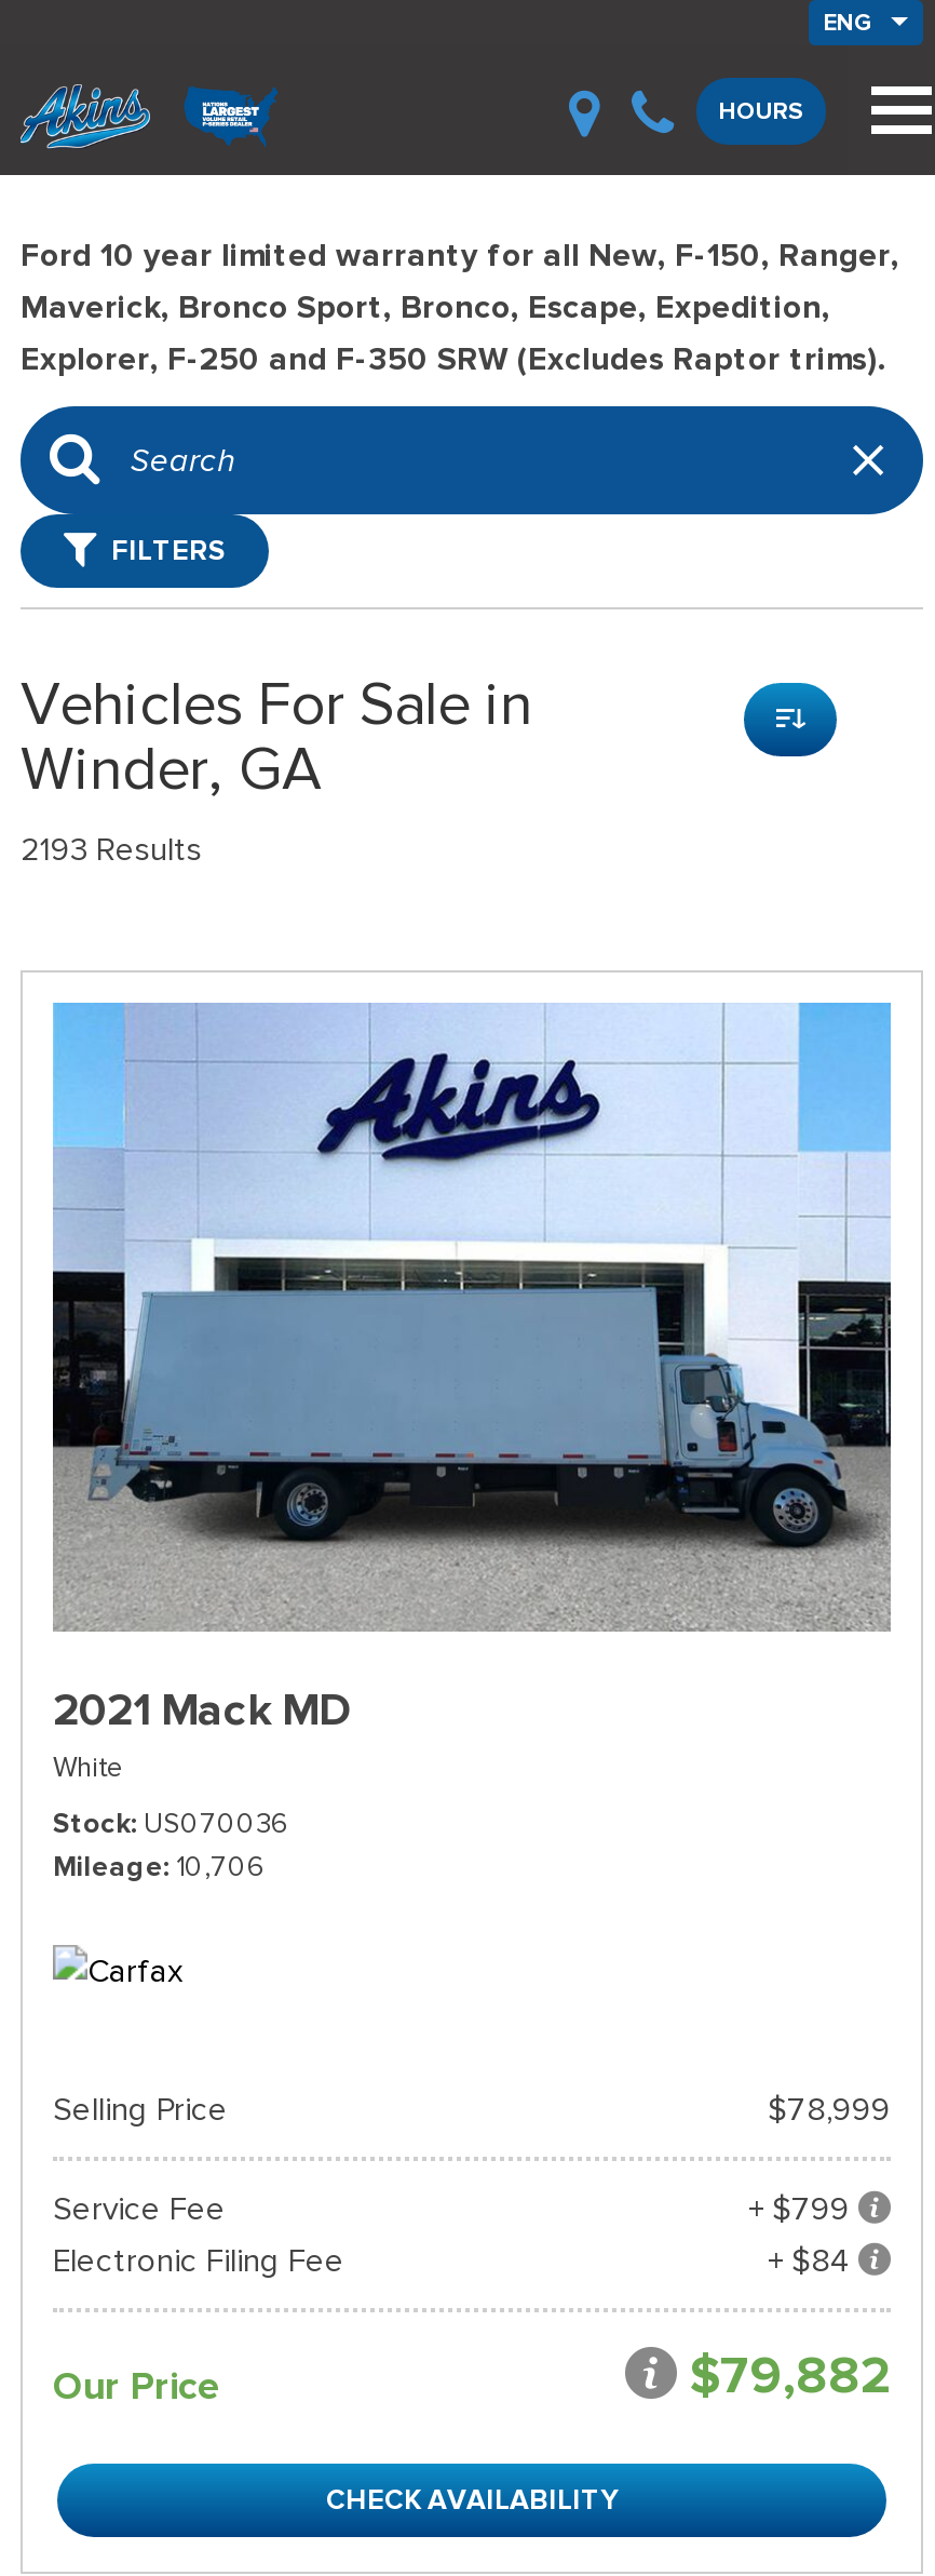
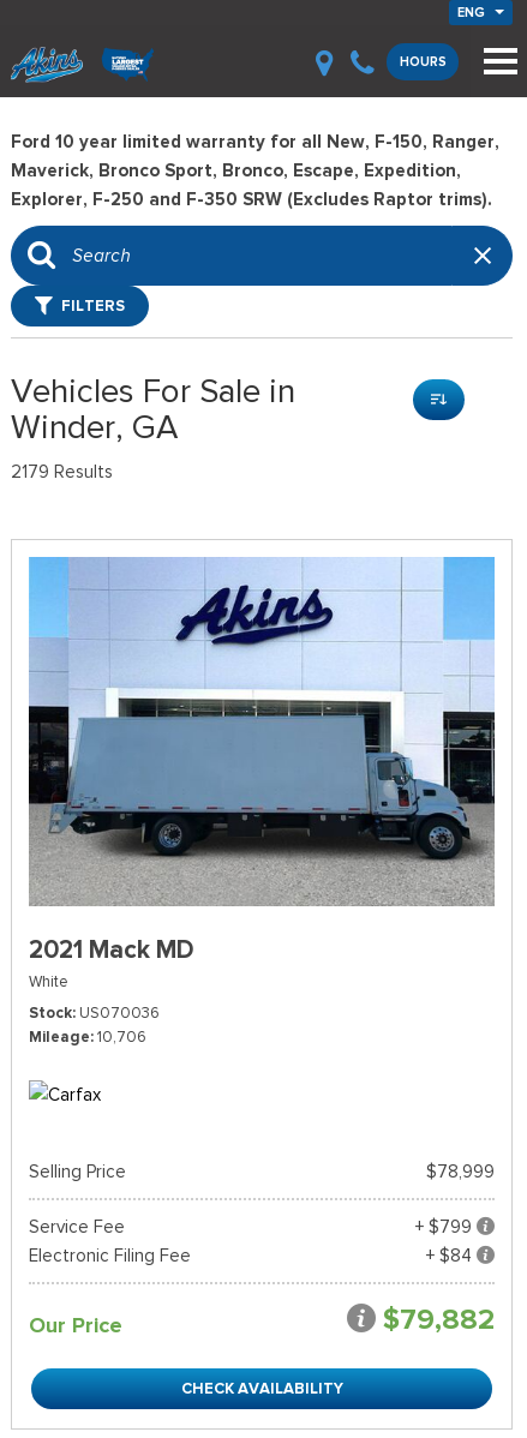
- 2193 Results
+ 2179 Results
